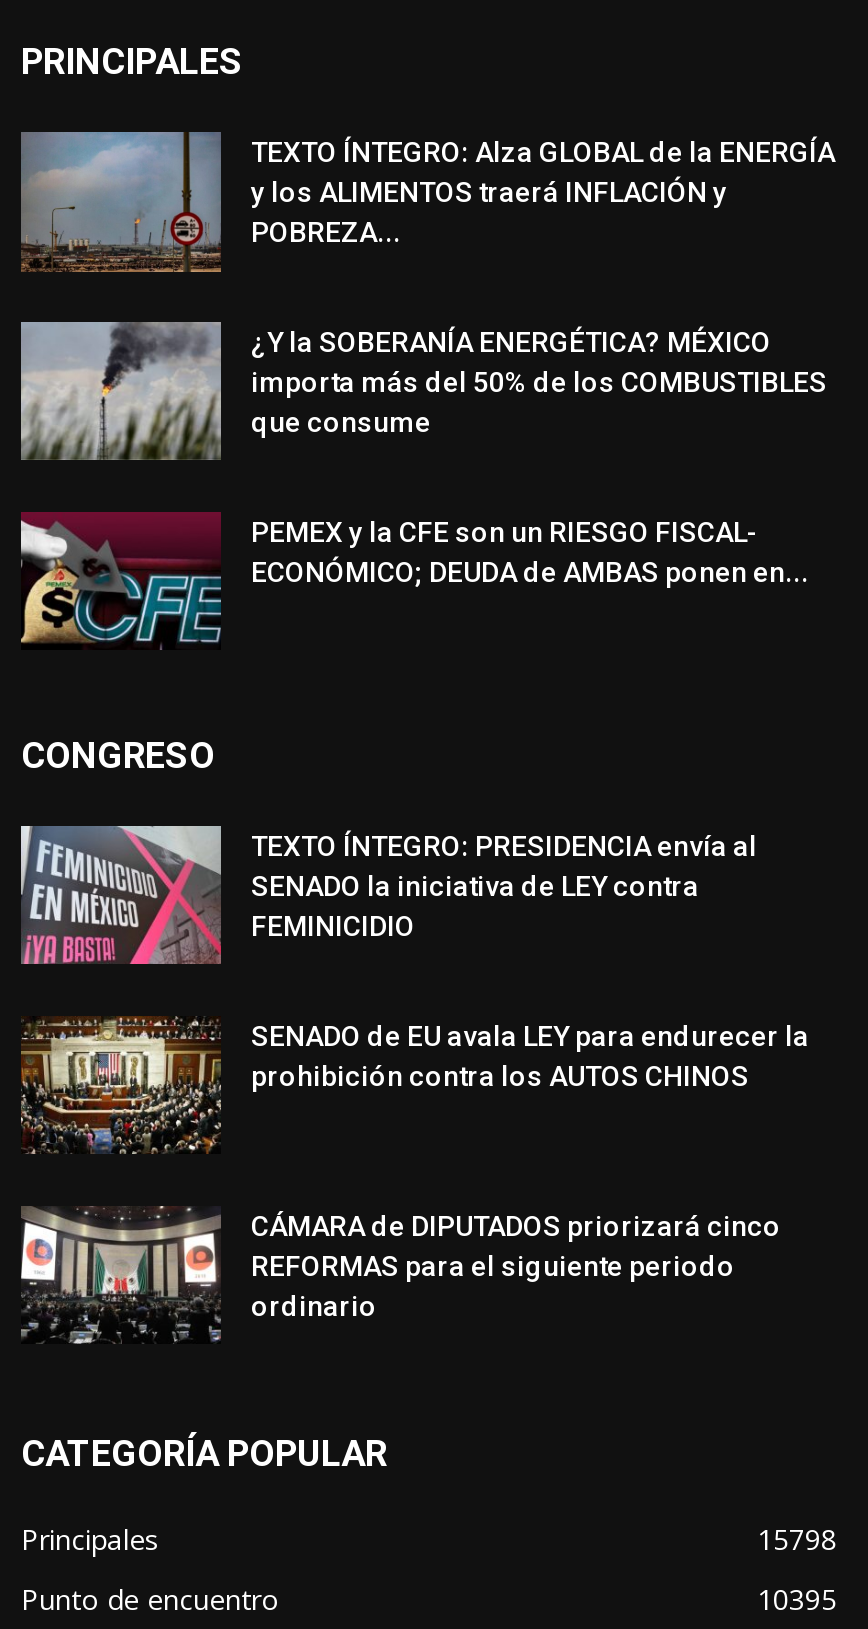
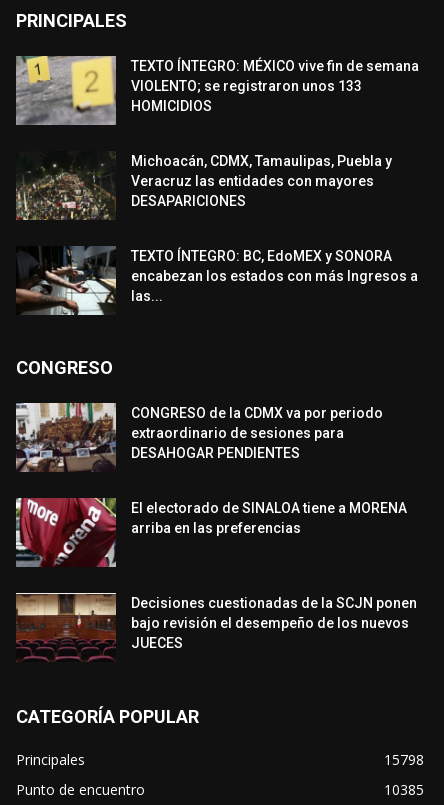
- [image]
- TEXTO ÍNTEGRO: Alza GLOBAL de la ENERGÍA
- y los ALIMENTOS traerá INFLACIÓN y
- POBREZA...
+ [image]
+ TEXTO ÍNTEGRO: MÉXICO vive fin de semana
+ VIOLENTO; se registraron unos 133
+ HOMICIDIOS

- [image]
- ¿Y la SOBERANÍA ENERGÉTICA? MÉXICO
- importa más del 50% de los COMBUSTIBLES
- que consume
+ [image]
+ Michoacán, CDMX, Tamaulipas, Puebla y
+ Veracruz las entidades con mayores
+ DESAPARICIONES

- [image]
- PEMEX y la CFE son un RIESGO FISCAL-
- ECONÓMICO; DEUDA de AMBAS ponen en...
+ [image]
+ TEXTO ÍNTEGRO: BC, EdoMEX y SONORA
+ encabezan los estados con más Ingresos a
+ las...

- [image]
- TEXTO ÍNTEGRO: PRESIDENCIA envía al
- SENADO la iniciativa de LEY contra
- FEMINICIDIO
+ [image]
+ CONGRESO de la CDMX va por periodo
+ extraordinario de sesiones para
+ DESAHOGAR PENDIENTES

- [image]
- SENADO de EU avala LEY para endurecer la
- prohibición contra los AUTOS CHINOS
+ [image]
+ El electorado de SINALOA tiene a MORENA
+ arriba en las preferencias

- [image]
- CÁMARA de DIPUTADOS priorizará cinco
- REFORMAS para el siguiente periodo
- ordinario
+ [image]
+ Decisiones cuestionadas de la SCJN ponen
+ bajo revisión el desempeño de los nuevos
+ JUECES

- 10395
+ 10385
